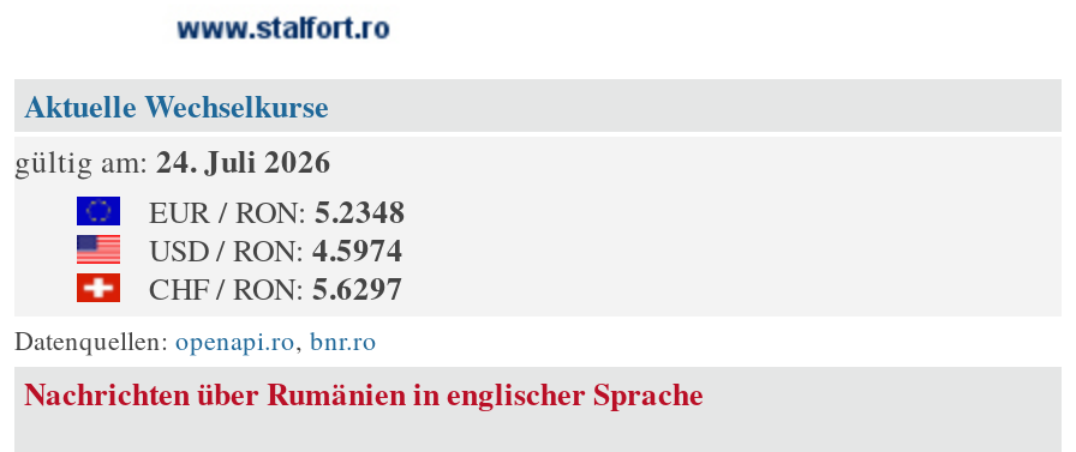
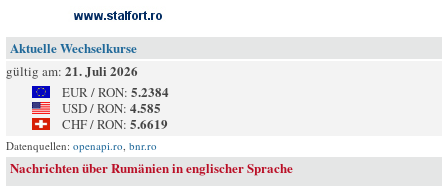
- gültig am: 24. Juli 2026
+ gültig am: 21. Juli 2026

- EUR / RON: 5.2348
+ EUR / RON: 5.2384

- USD / RON: 4.5974
+ USD / RON: 4.585

- CHF / RON: 5.6297
+ CHF / RON: 5.6619
